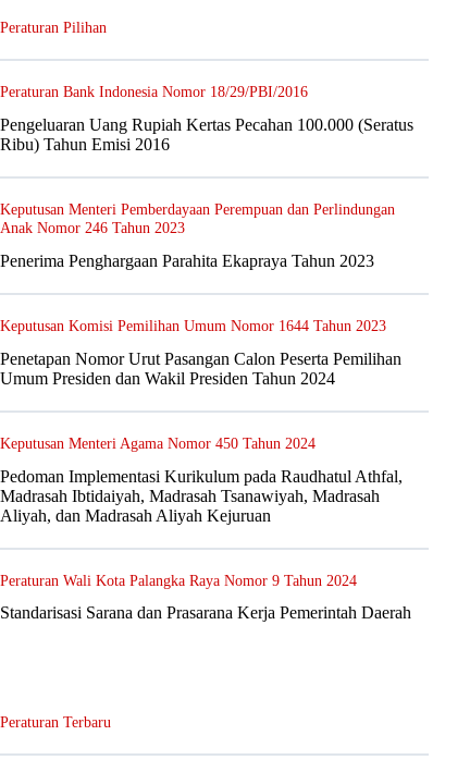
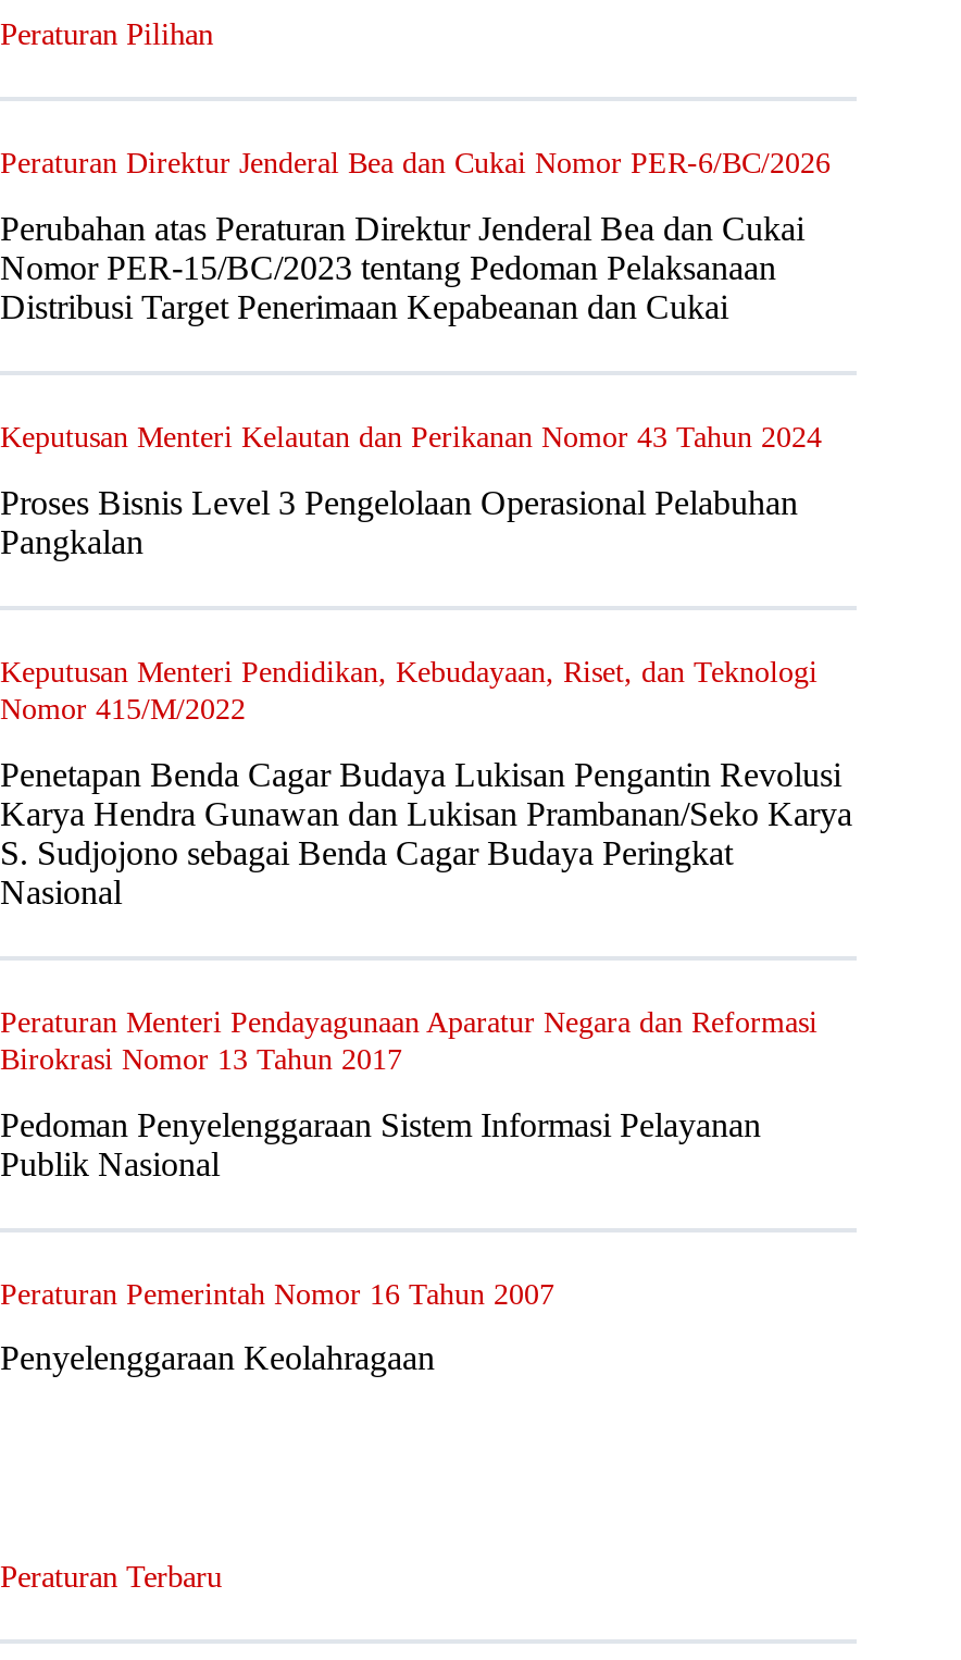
- Peraturan Bank Indonesia Nomor 18/29/PBI/2016
+ Peraturan Direktur Jenderal Bea dan Cukai Nomor PER-6/BC/2026

- Pengeluaran Uang Rupiah Kertas Pecahan 100.000 (Seratus
- Ribu) Tahun Emisi 2016
+ Perubahan atas Peraturan Direktur Jenderal Bea dan Cukai
+ Nomor PER-15/BC/2023 tentang Pedoman Pelaksanaan
+ Distribusi Target Penerimaan Kepabeanan dan Cukai

- Keputusan Menteri Pemberdayaan Perempuan dan Perlindungan
- Anak Nomor 246 Tahun 2023
+ Keputusan Menteri Kelautan dan Perikanan Nomor 43 Tahun 2024

- Penerima Penghargaan Parahita Ekapraya Tahun 2023
+ Proses Bisnis Level 3 Pengelolaan Operasional Pelabuhan
+ Pangkalan

- Keputusan Komisi Pemilihan Umum Nomor 1644 Tahun 2023
+ Keputusan Menteri Pendidikan, Kebudayaan, Riset, dan Teknologi
+ Nomor 415/M/2022

- Penetapan Nomor Urut Pasangan Calon Peserta Pemilihan
- Umum Presiden dan Wakil Presiden Tahun 2024
+ Penetapan Benda Cagar Budaya Lukisan Pengantin Revolusi
+ Karya Hendra Gunawan dan Lukisan Prambanan/Seko Karya
+ S. Sudjojono sebagai Benda Cagar Budaya Peringkat
+ Nasional

- Keputusan Menteri Agama Nomor 450 Tahun 2024
+ Peraturan Menteri Pendayagunaan Aparatur Negara dan Reformasi
+ Birokrasi Nomor 13 Tahun 2017

- Pedoman Implementasi Kurikulum pada Raudhatul Athfal,
- Madrasah Ibtidaiyah, Madrasah Tsanawiyah, Madrasah
- Aliyah, dan Madrasah Aliyah Kejuruan
+ Pedoman Penyelenggaraan Sistem Informasi Pelayanan
+ Publik Nasional

- Peraturan Wali Kota Palangka Raya Nomor 9 Tahun 2024
+ Peraturan Pemerintah Nomor 16 Tahun 2007

- Standarisasi Sarana dan Prasarana Kerja Pemerintah Daerah
+ Penyelenggaraan Keolahragaan
